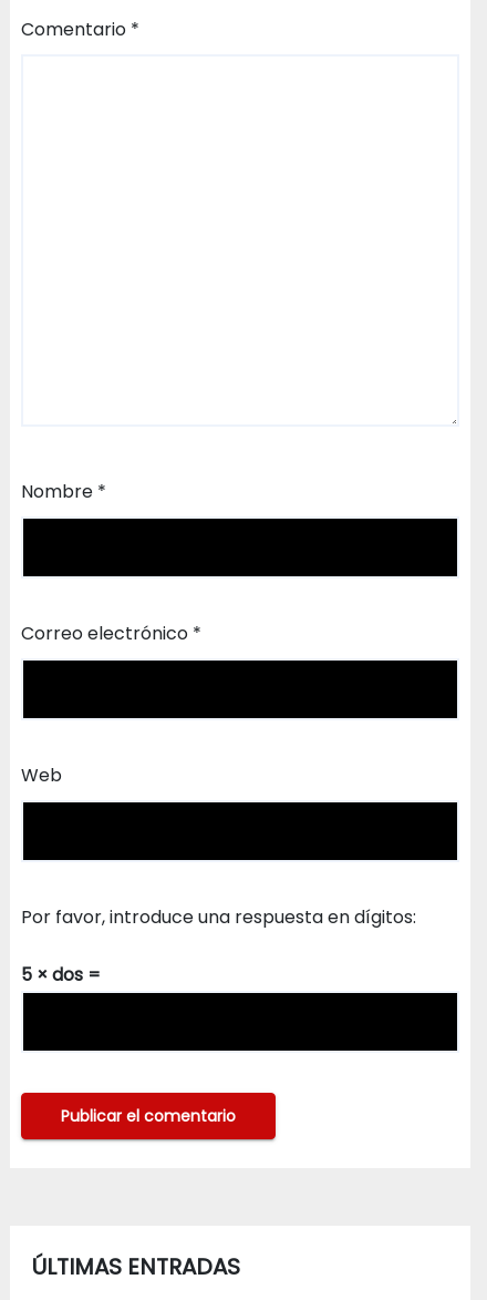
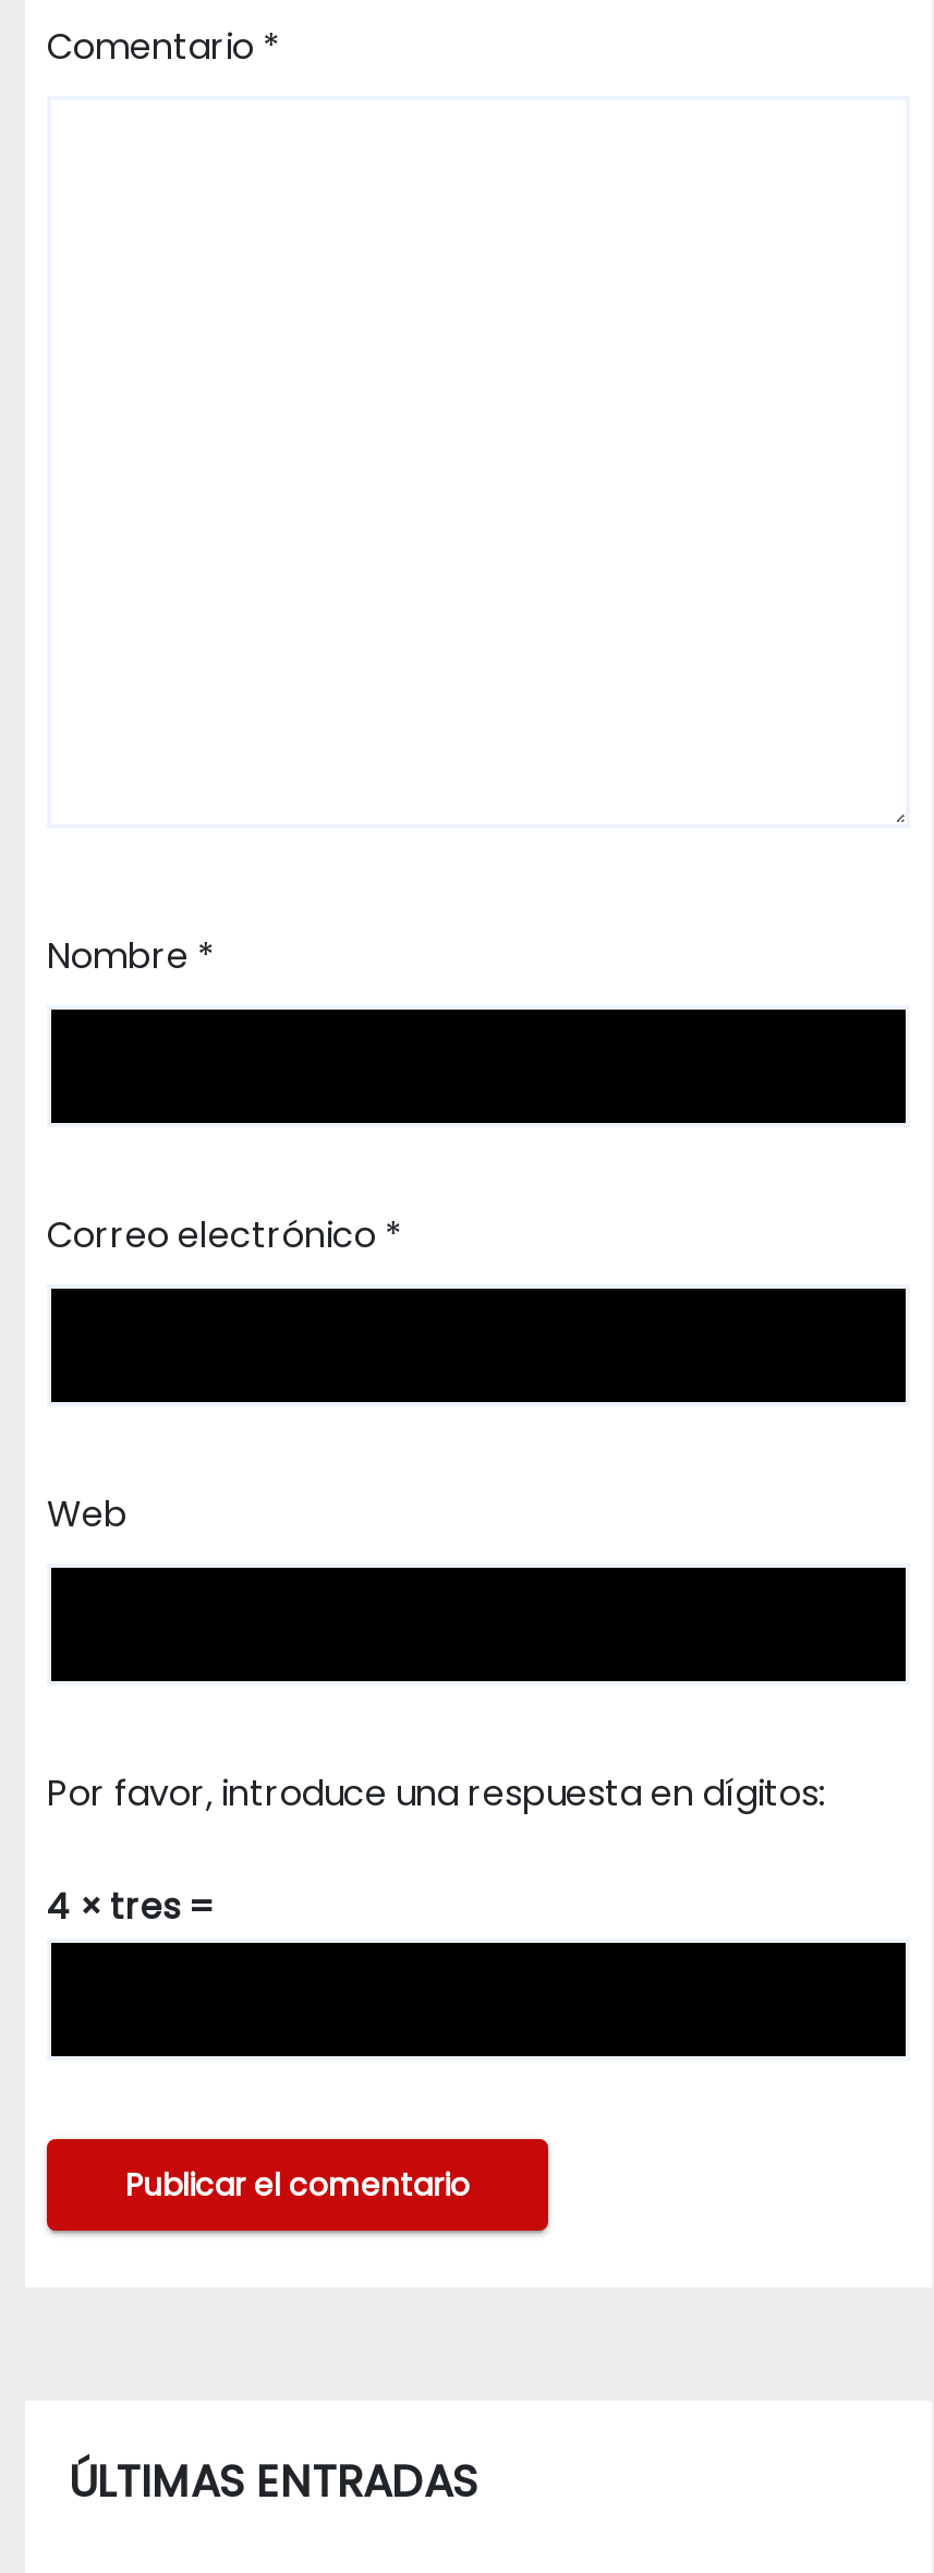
- 5 × dos =
+ 4 × tres =
